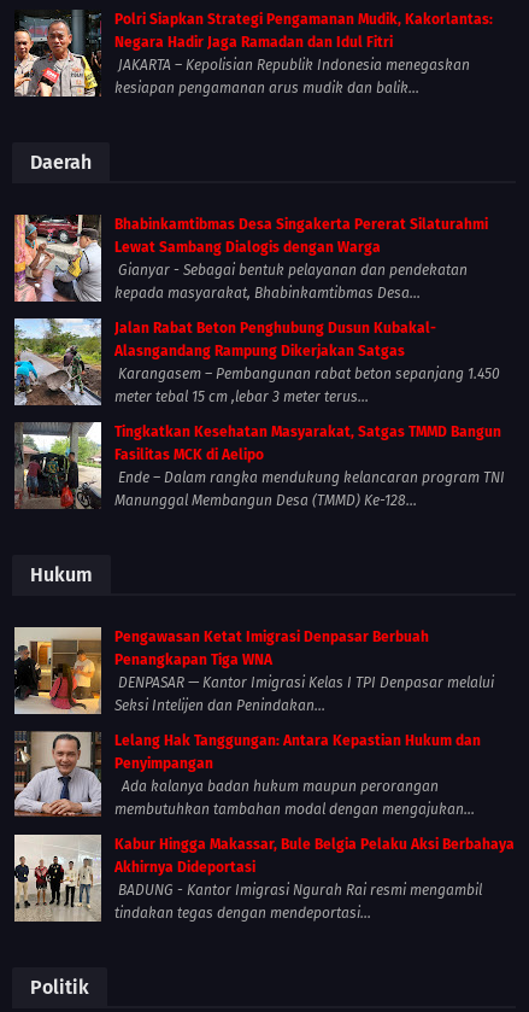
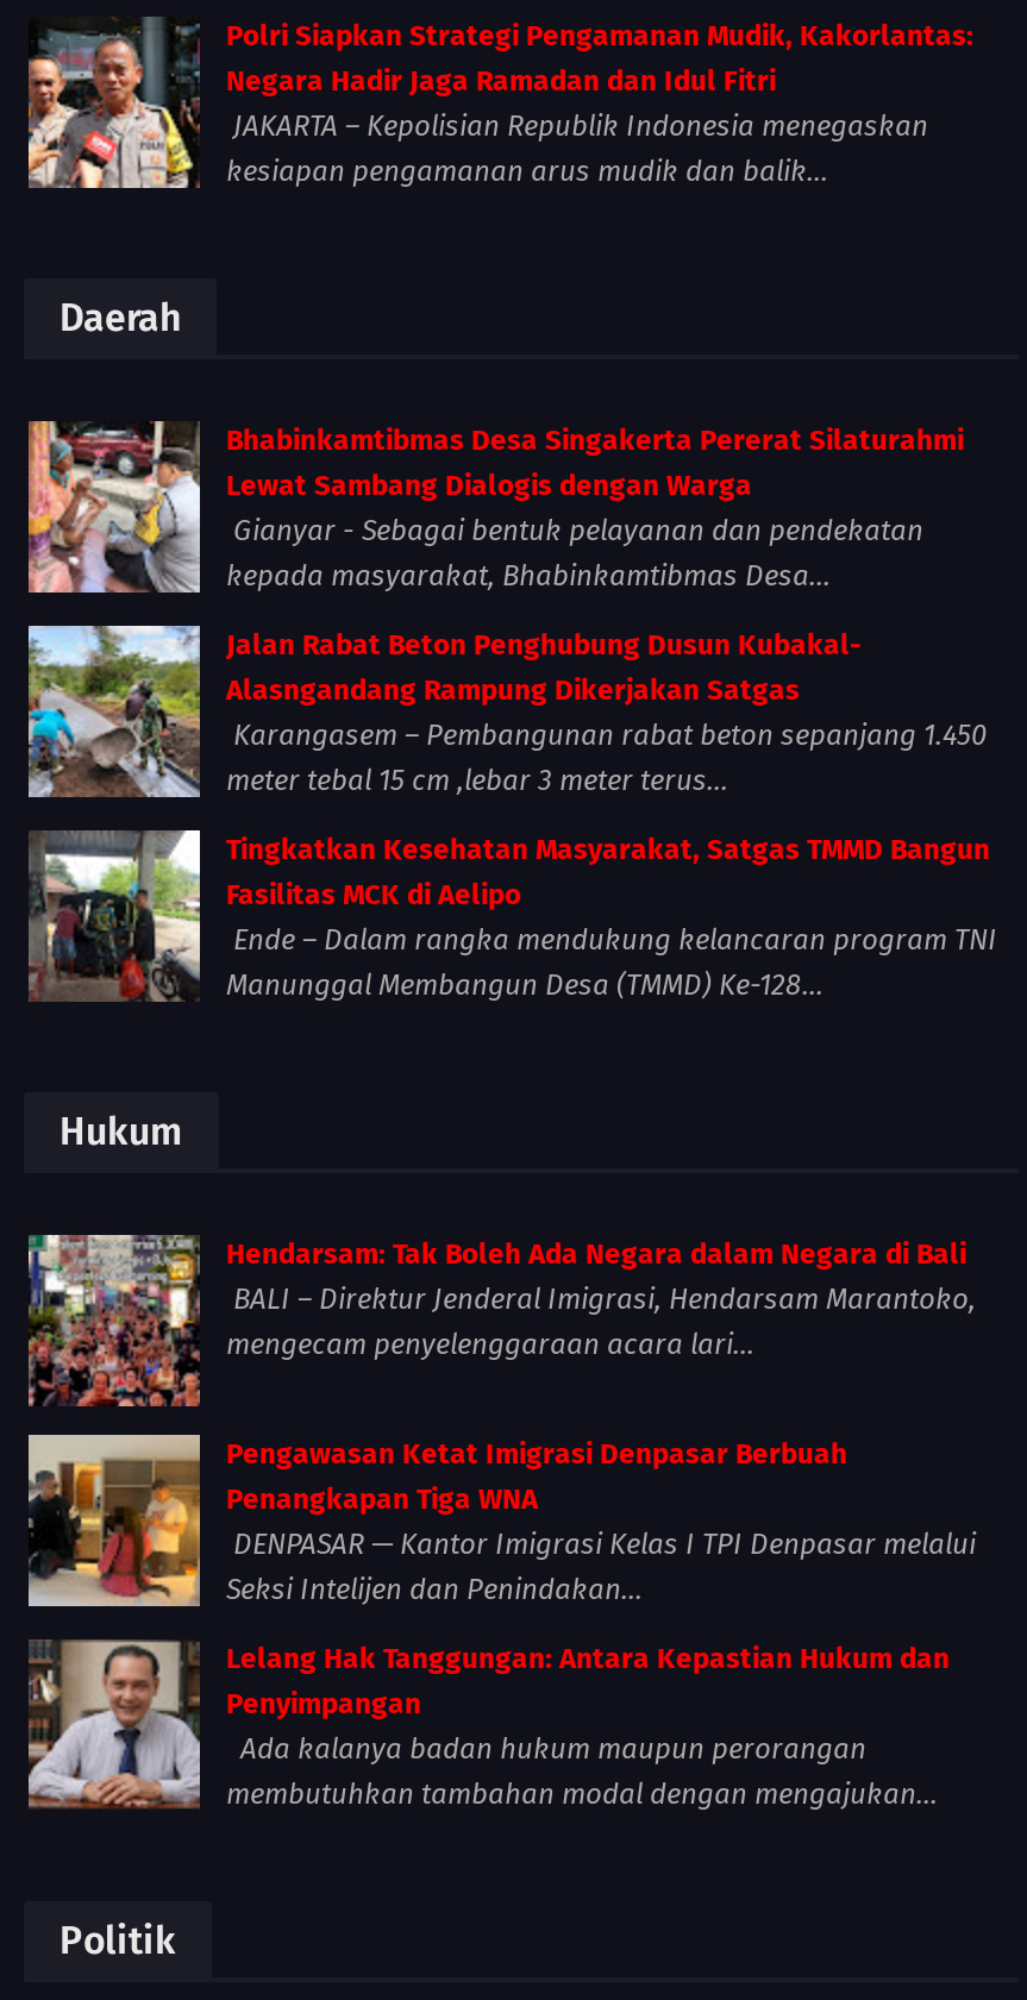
+ [image]
+ Hendarsam: Tak Boleh Ada Negara dalam Negara di Bali
+ BALI – Direktur Jenderal Imigrasi, Hendarsam Marantoko,
+ mengecam penyelenggaraan acara lari...

moved down: [image] | Pengawasan Ketat Imigrasi Denpasar Berbuah | Penangkapan Tiga WNA | ... | Ada kalanya badan hukum maupun perorangan | membutuhkan tambahan modal dengan mengajukan...

- [image]
- Kabur Hingga Makassar, Bule Belgia Pelaku Aksi Berbahaya
- Akhirnya Dideportasi
- BADUNG - Kantor Imigrasi Ngurah Rai resmi mengambil
- tindakan tegas dengan mendeportasi...
